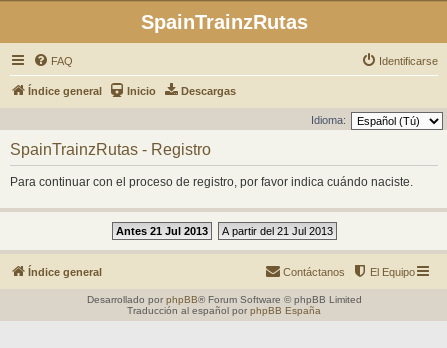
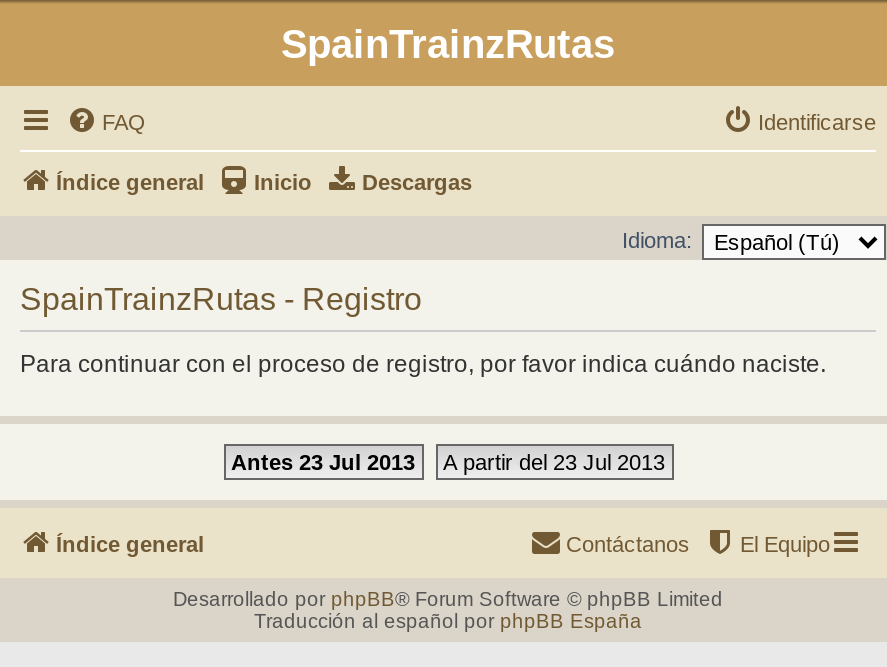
- Antes 21 Jul 2013
+ Antes 23 Jul 2013

- A partir del 21 Jul 2013
+ A partir del 23 Jul 2013
